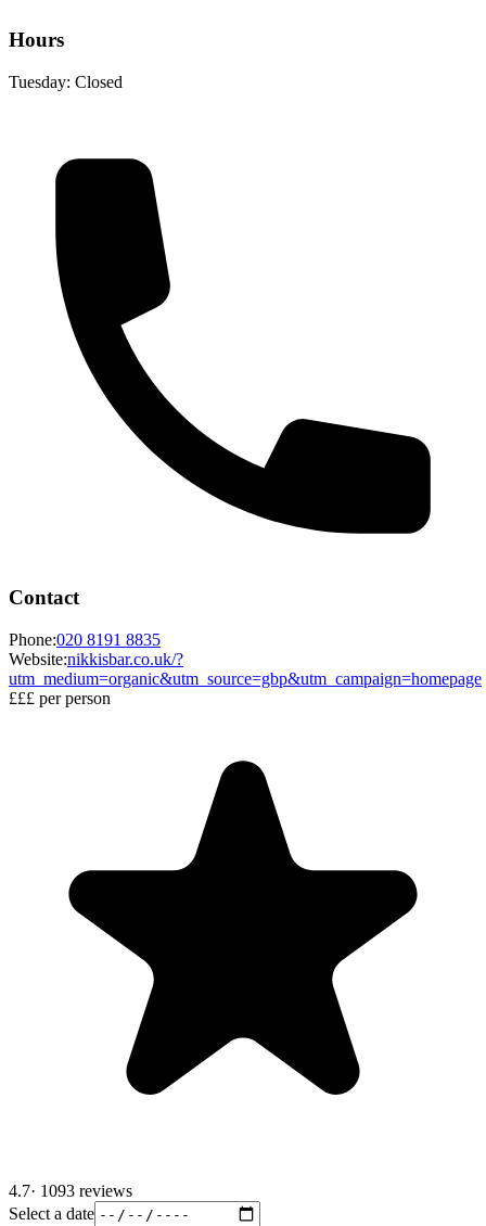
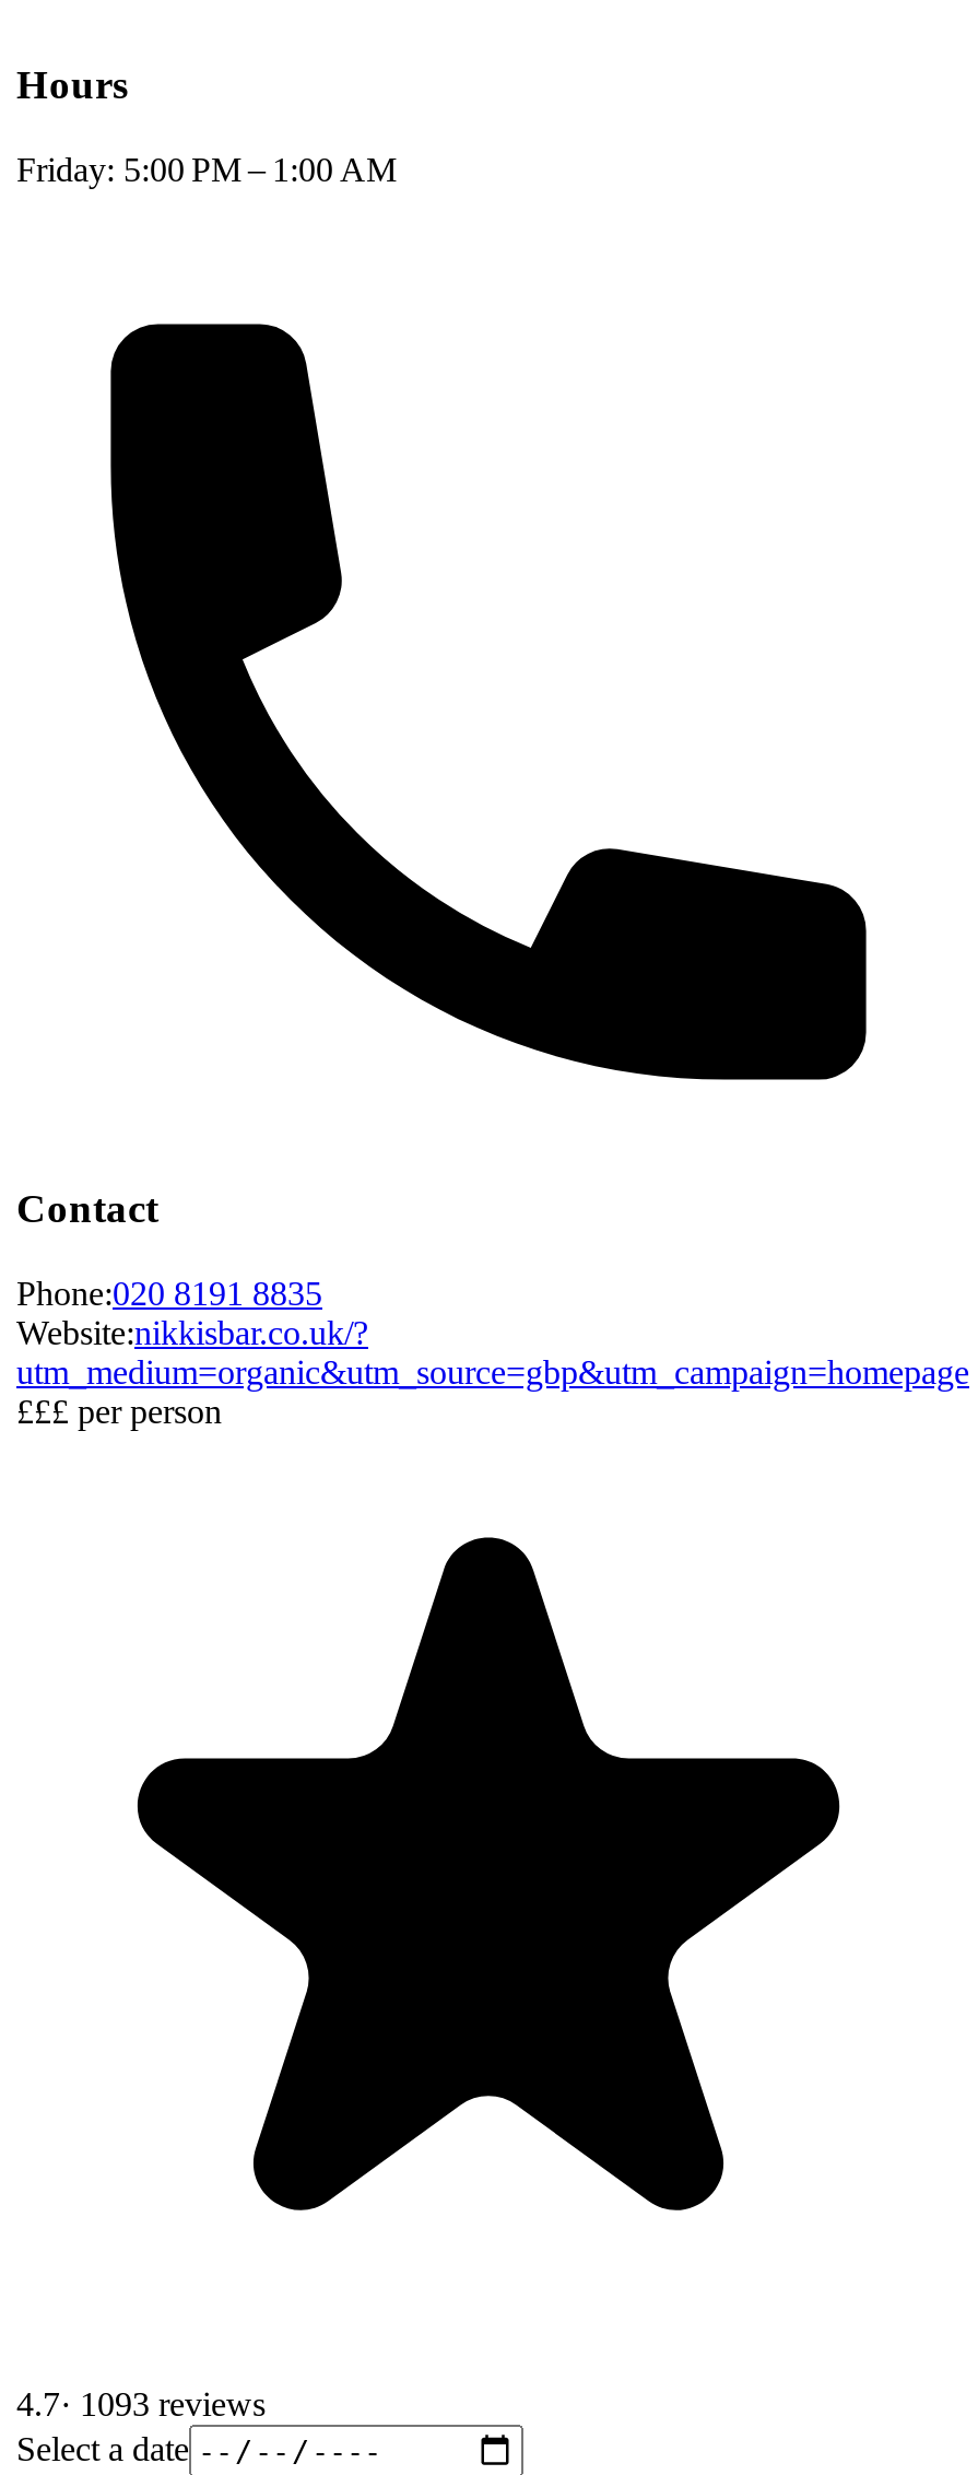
- Tuesday: Closed
+ Friday: 5:00 PM – 1:00 AM
